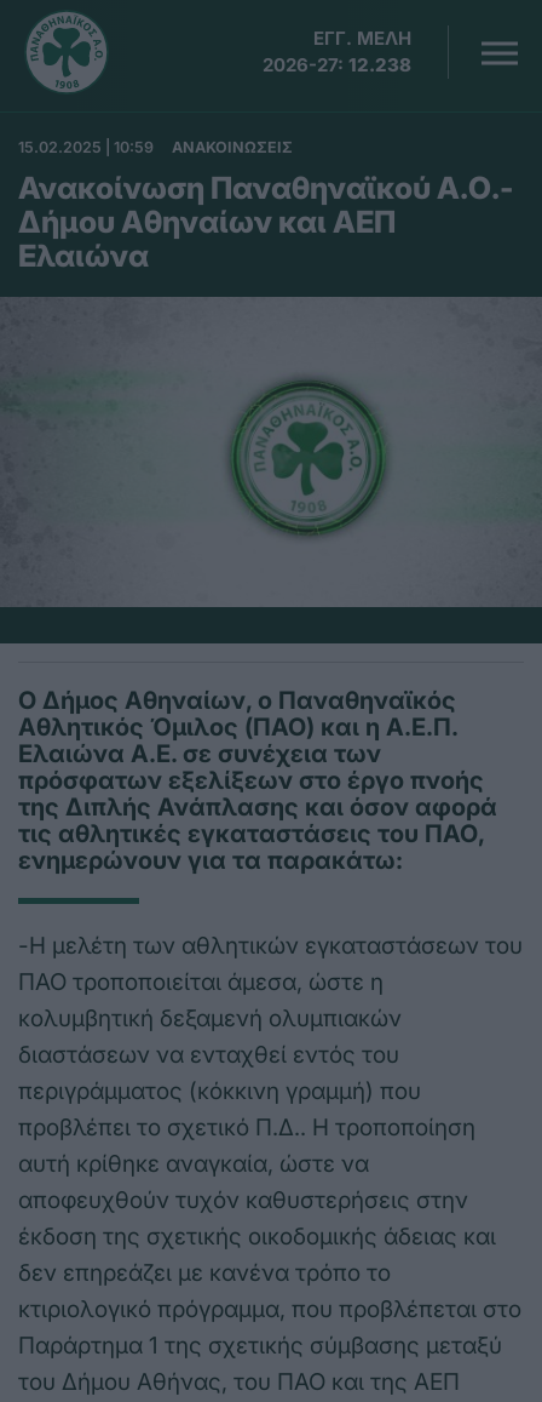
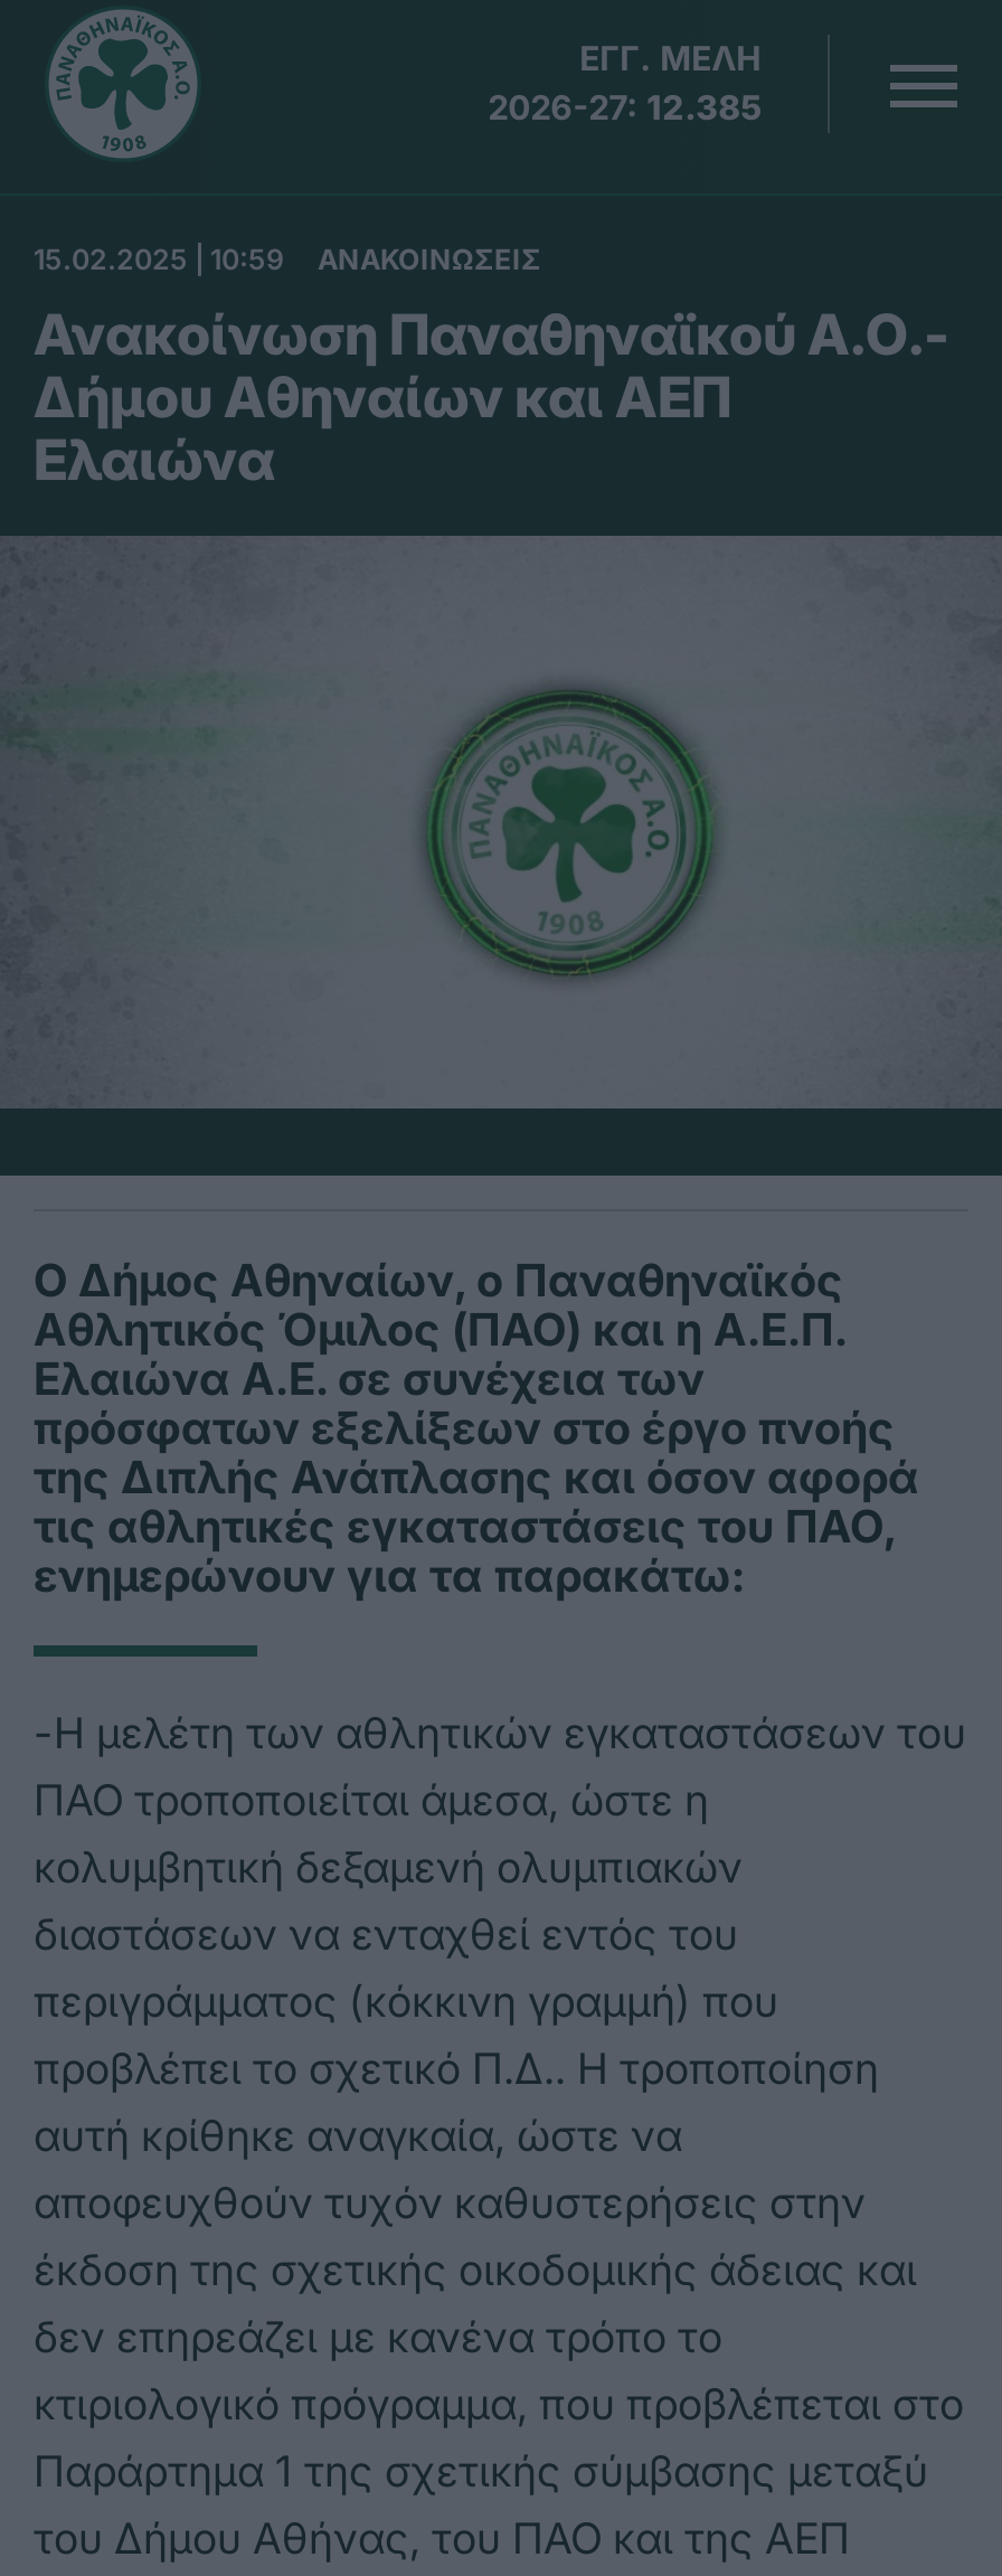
- 2026-27: 12.238
+ 2026-27: 12.385
